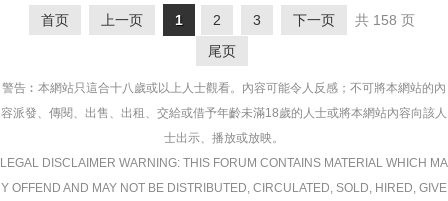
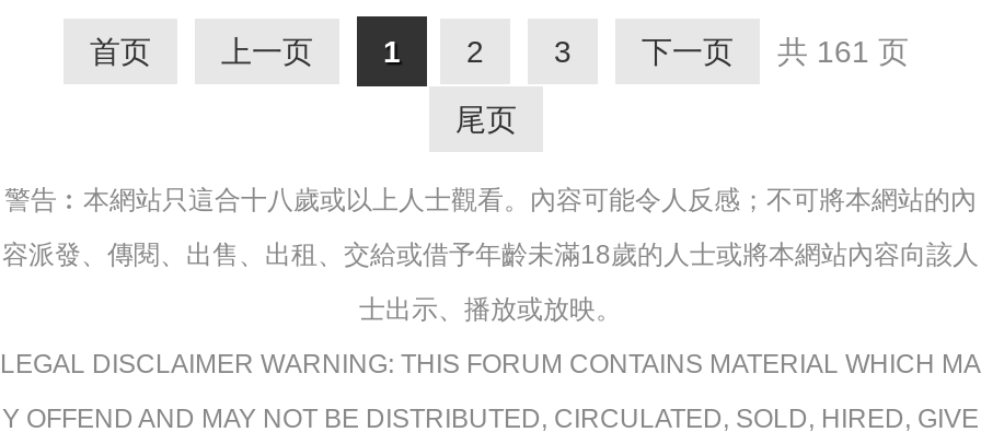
- 首页 上一页 1 2 3 下一页 共 158 页
+ 首页 上一页 1 2 3 下一页 共 161 页
